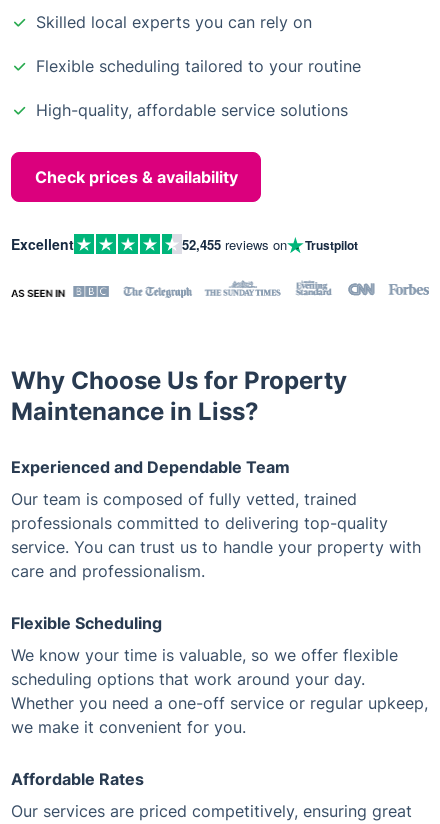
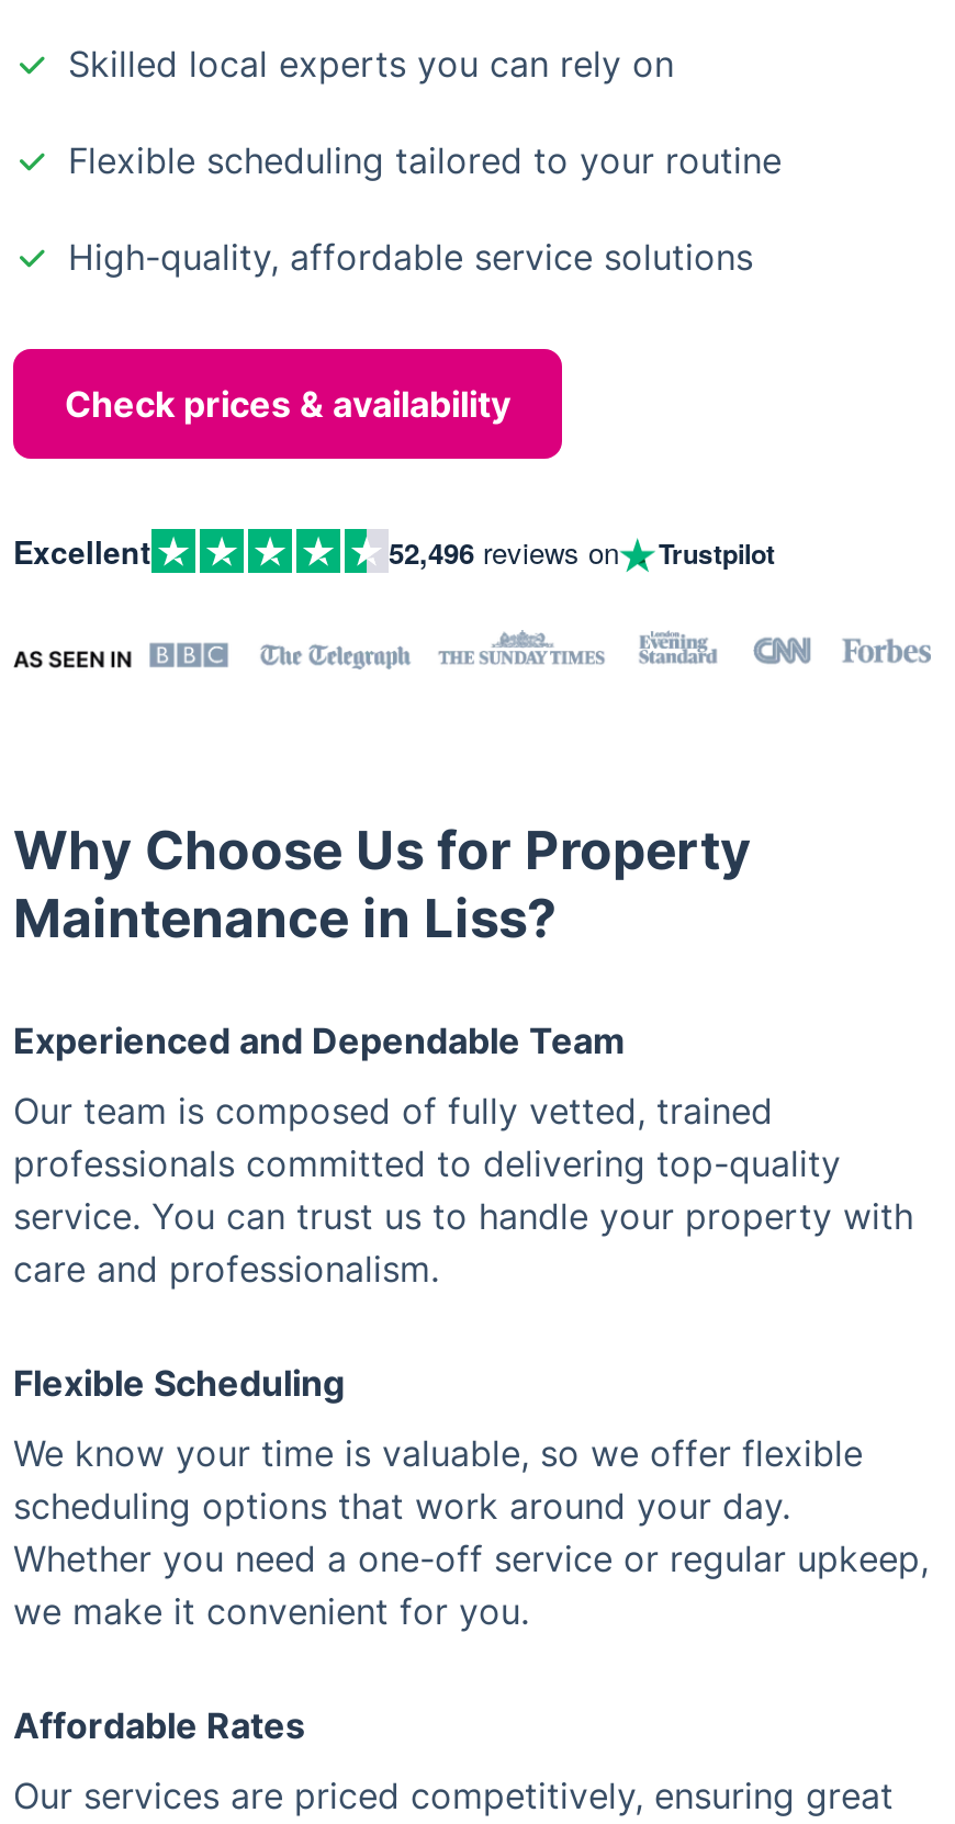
- 52,455 reviews on Trustpilot
+ 52,496 reviews on Trustpilot
